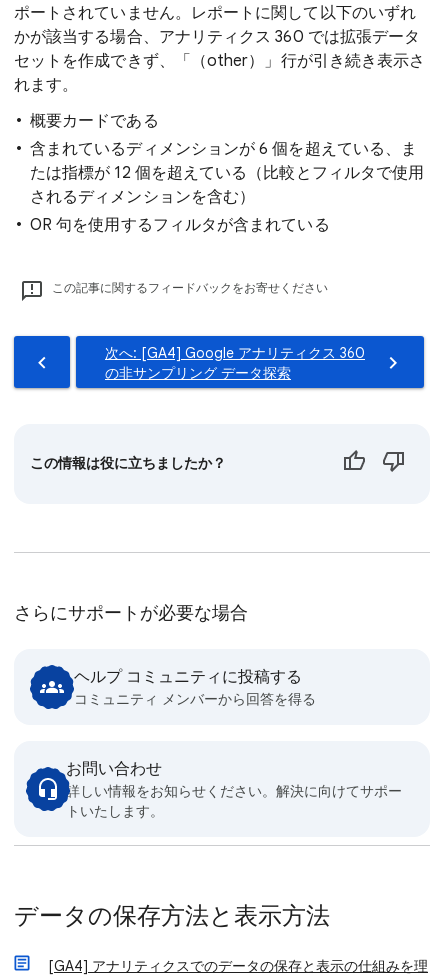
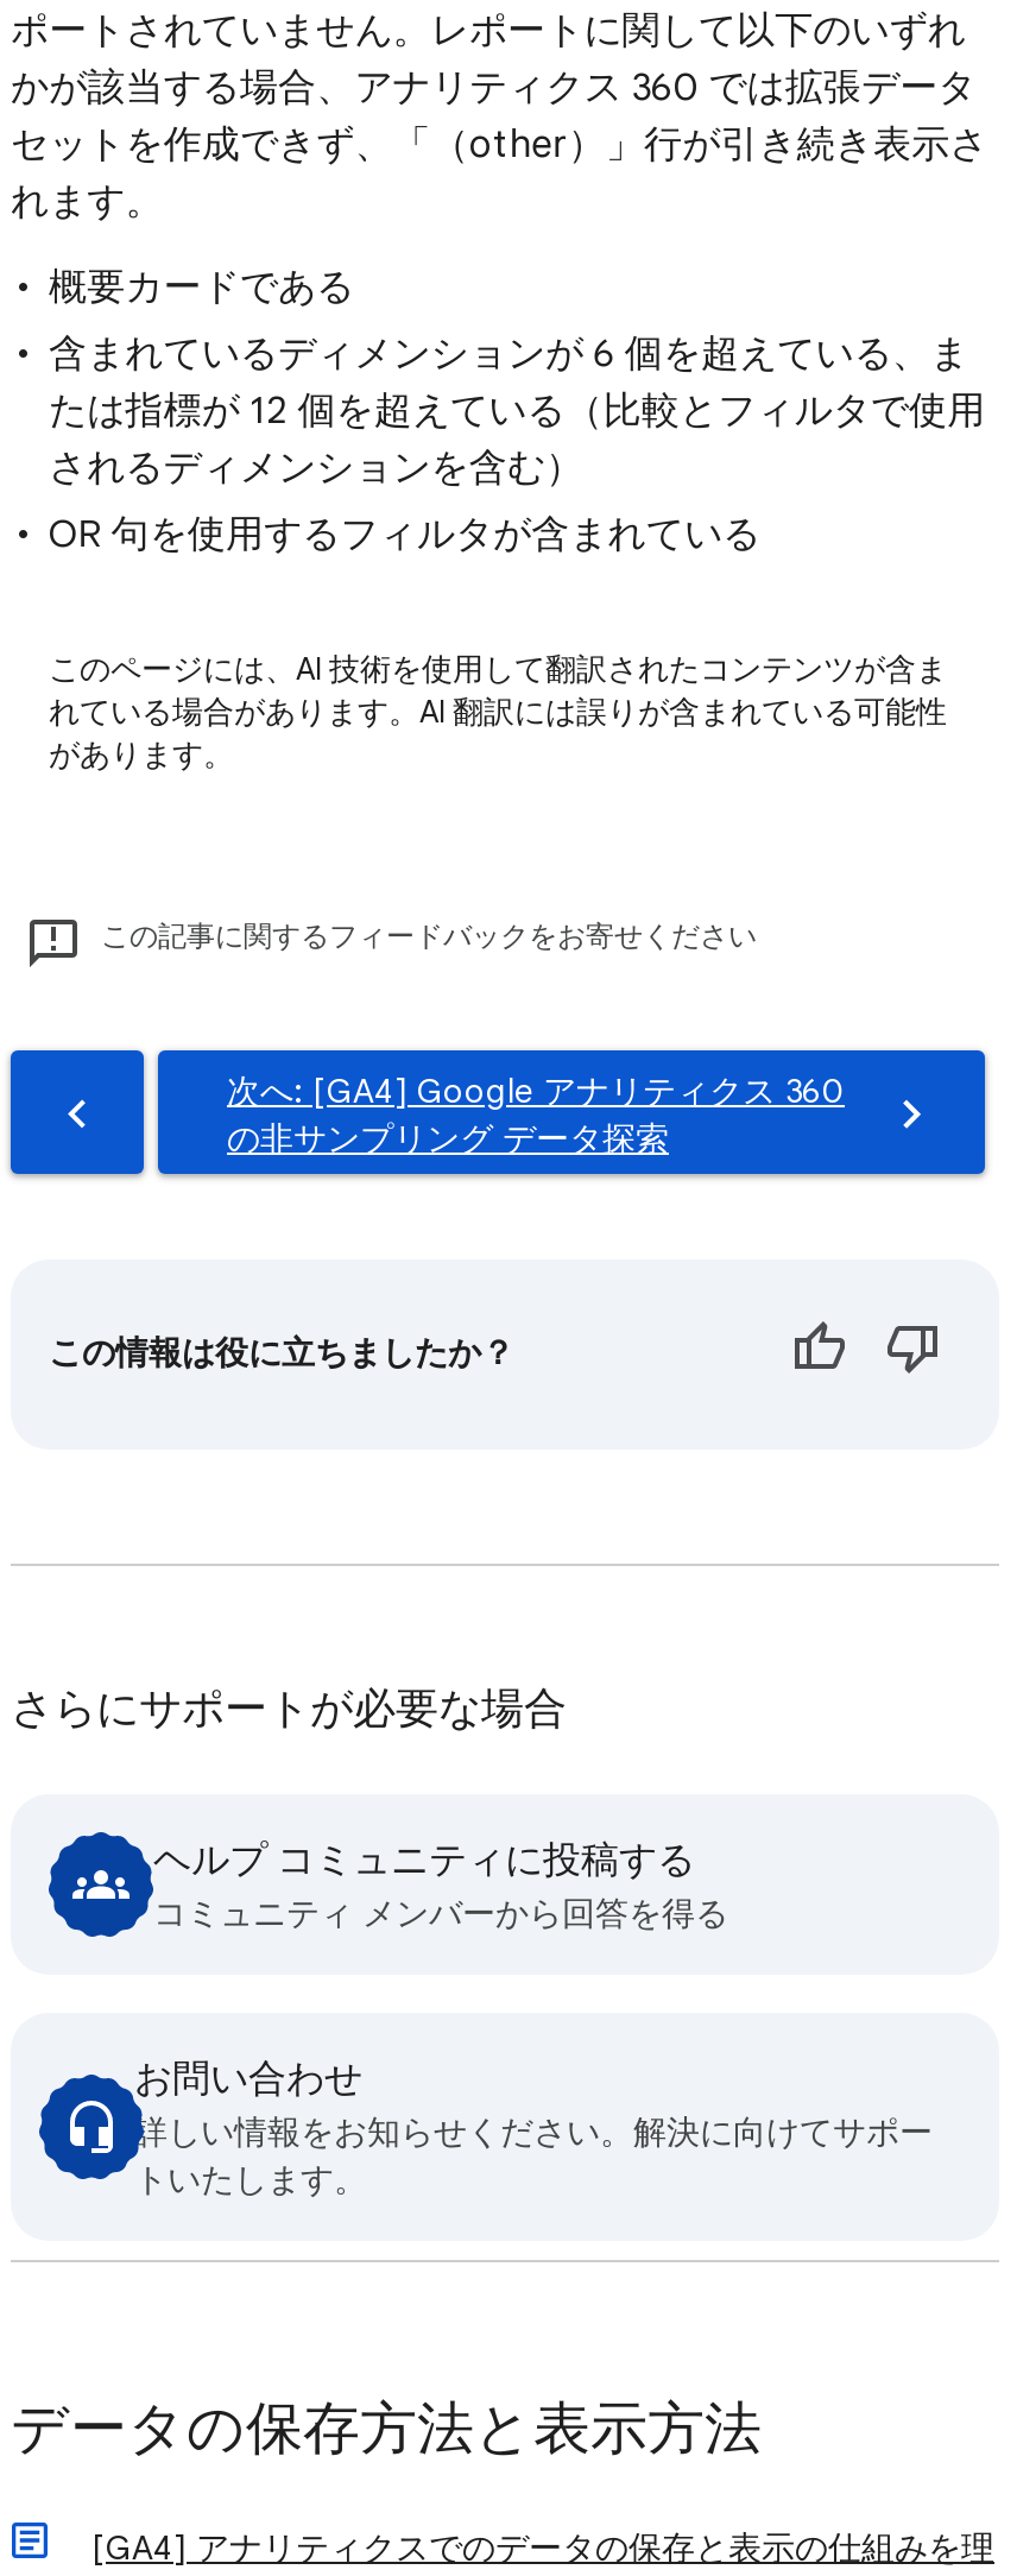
+ このページには、AI 技術を使用して翻訳されたコンテンツが含ま
+ れている場合があります。AI 翻訳には誤りが含まれている可能性
+ があります。
